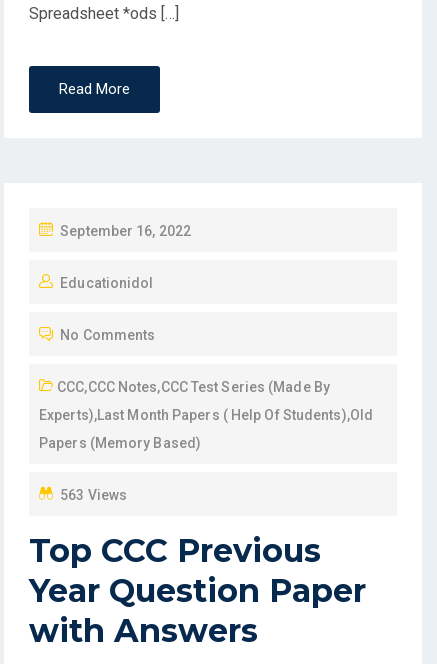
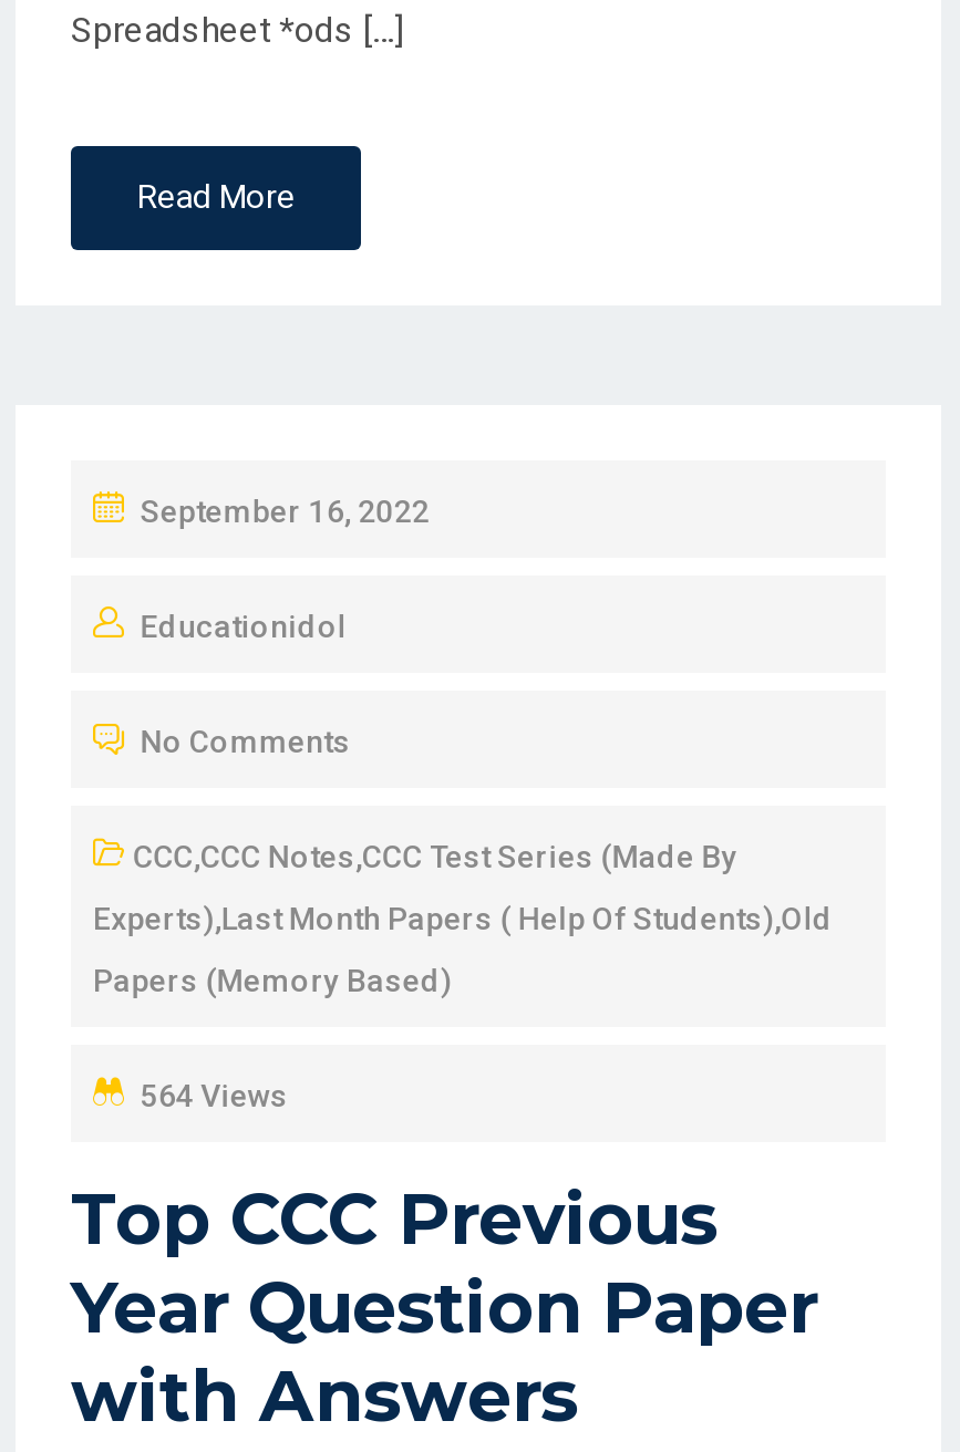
- 563 Views
+ 564 Views
